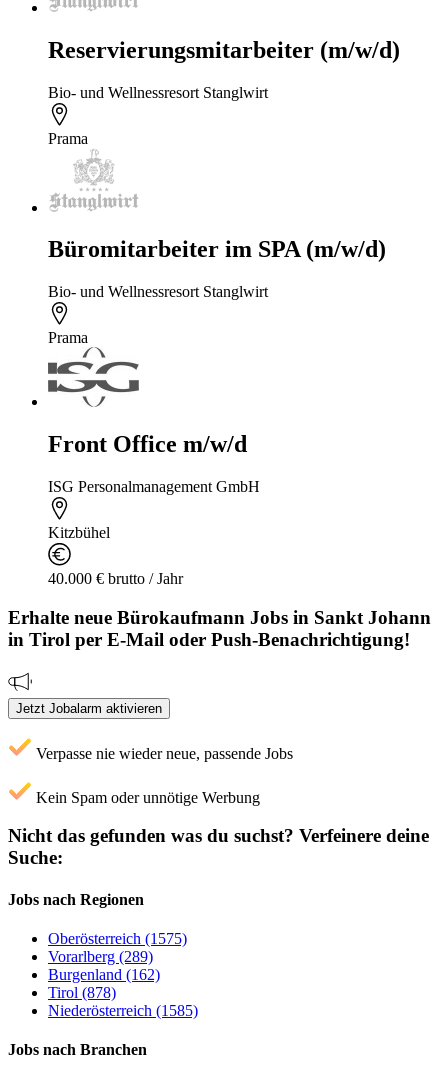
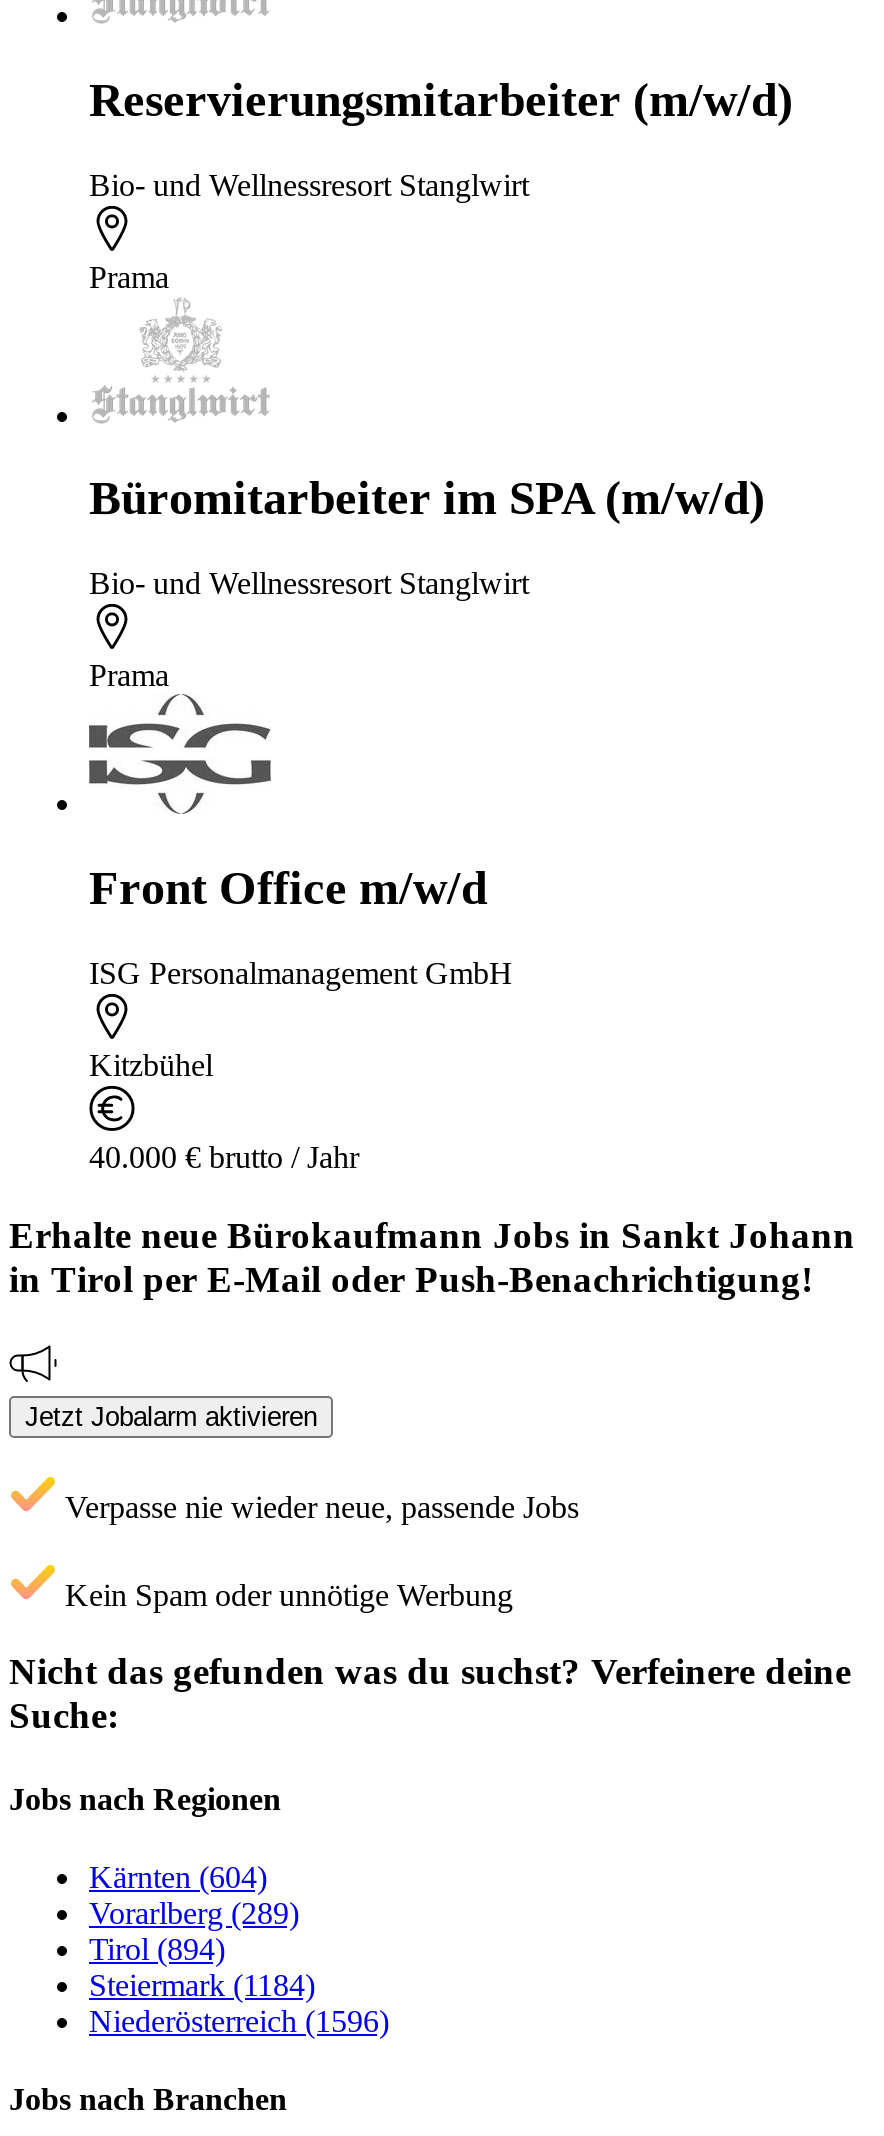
- Oberösterreich (1575)
+ Kärnten (604)

- Burgenland (162)
- Tirol (878)
- Niederösterreich (1585)
+ Tirol (894)
+ Steiermark (1184)
+ Niederösterreich (1596)
